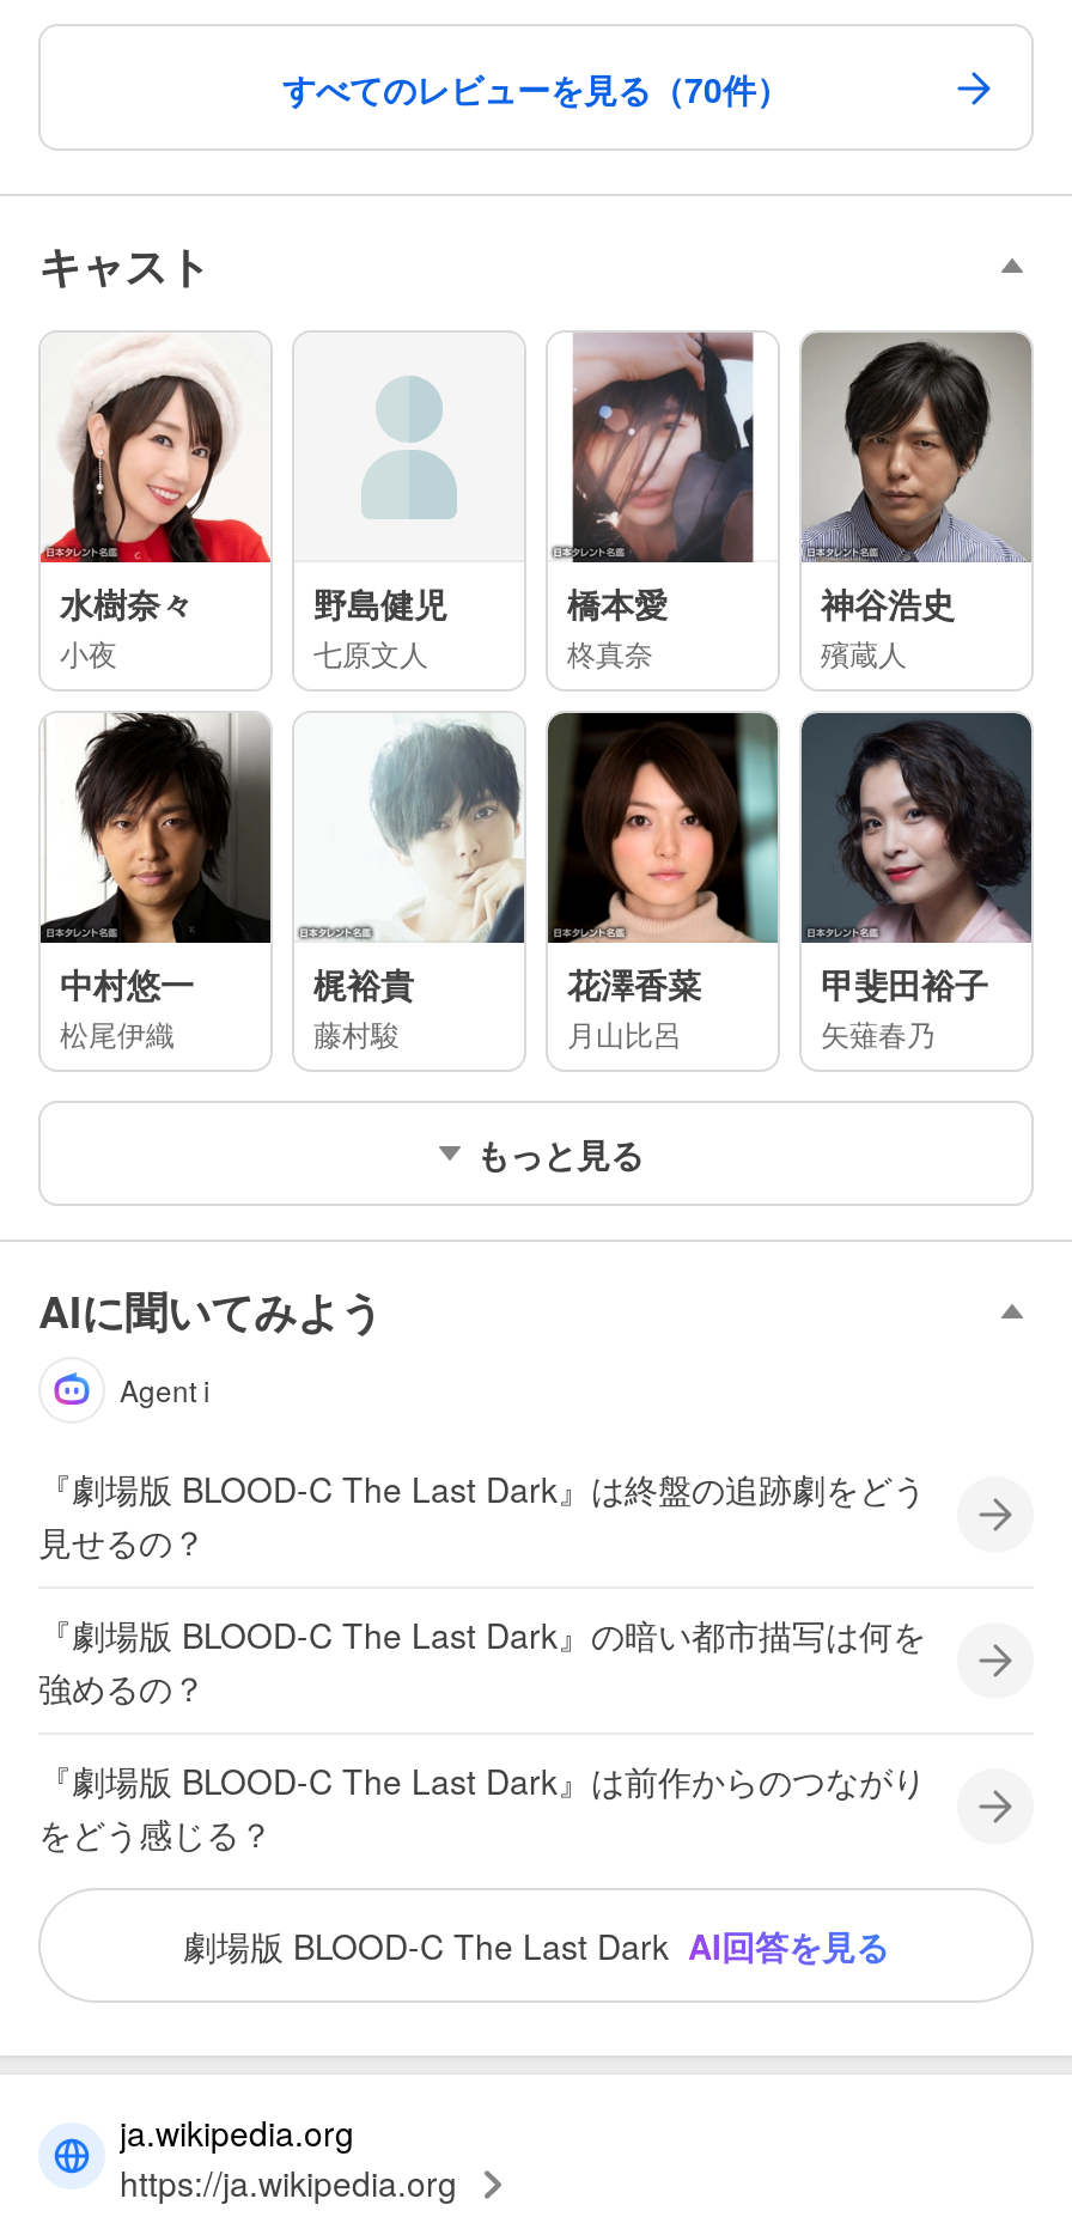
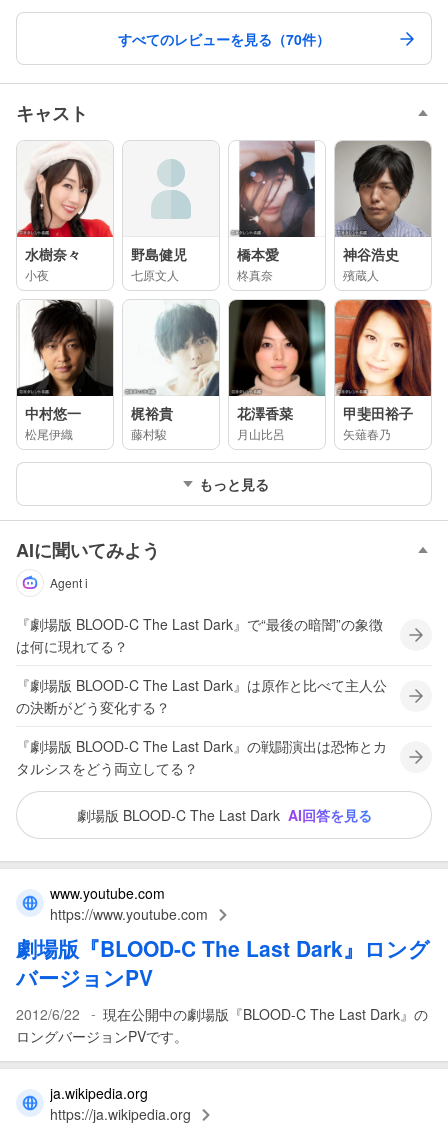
- [image]
+ [image]

- 『劇場版 BLOOD-C The Last Dark』は終盤の追跡劇をどう
- 見せるの？
+ 『劇場版 BLOOD-C The Last Dark』で“最後の暗闇”の象徴
+ は何に現れてる？

- 『劇場版 BLOOD-C The Last Dark』の暗い都市描写は何を
- 強めるの？
+ 『劇場版 BLOOD-C The Last Dark』は原作と比べて主人公
+ の決断がどう変化する？

- 『劇場版 BLOOD-C The Last Dark』は前作からのつながり
- をどう感じる？
+ 『劇場版 BLOOD-C The Last Dark』の戦闘演出は恐怖とカ
+ タルシスをどう両立してる？

+ www.youtube.com
+ https://www.youtube.com
+ 劇場版『BLOOD-C The Last Dark』ロング
+ バージョンPV
+ 2012/6/22 - 現在公開中の劇場版『BLOOD-C The Last Dark』の
+ ロングバージョンPVです。
